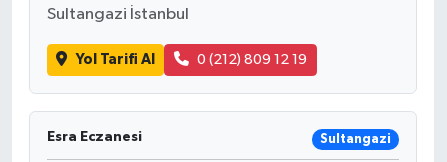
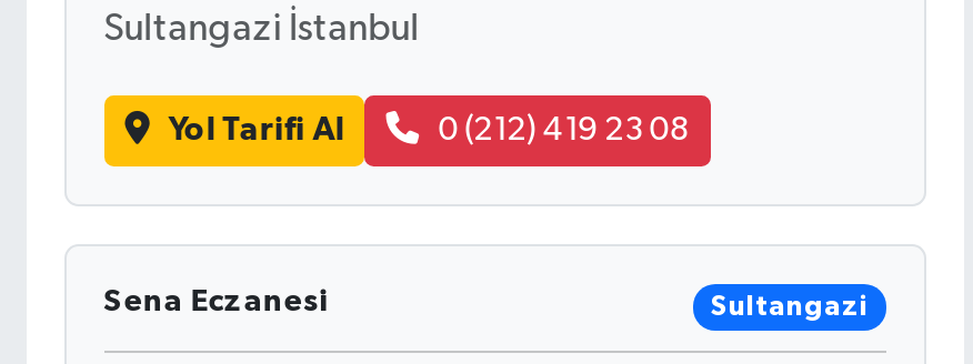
- 0 (212) 809 12 19
+ 0 (212) 419 23 08

- Esra Eczanesi
+ Sena Eczanesi
